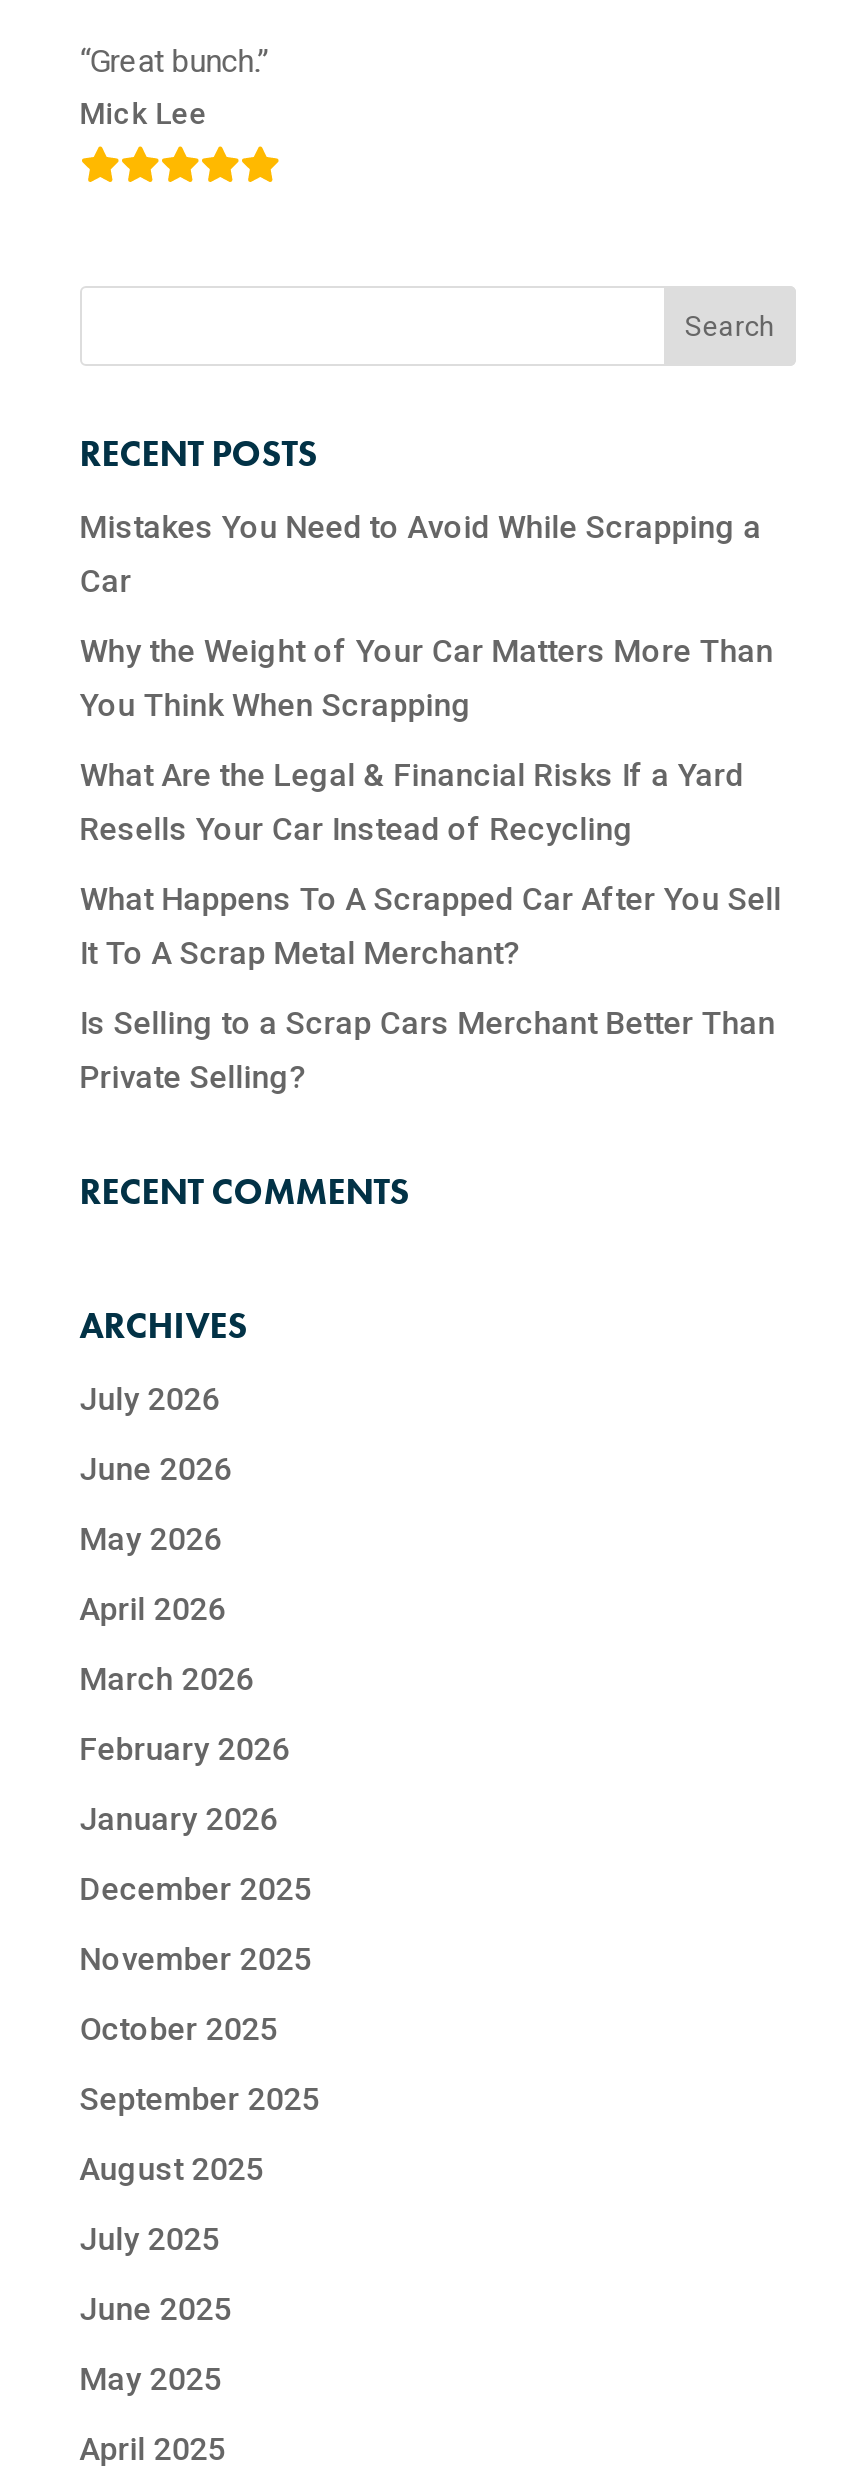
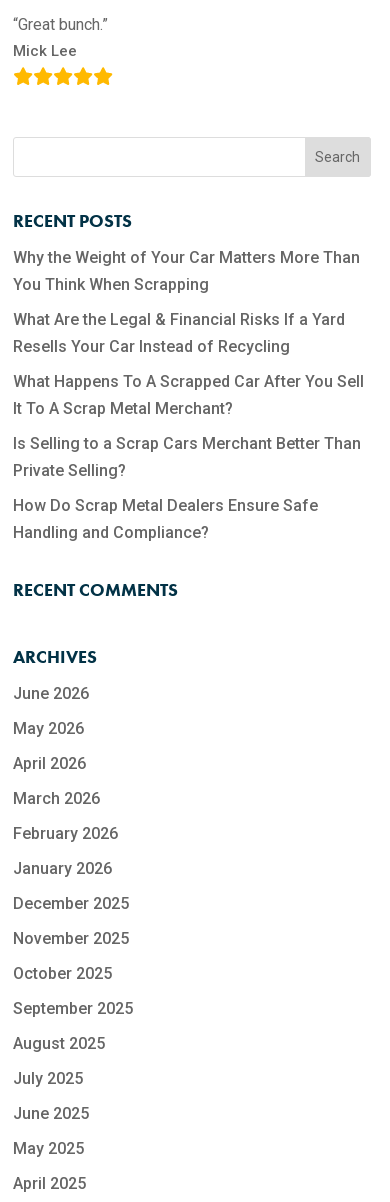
- Mistakes You Need to Avoid While Scrapping a
- Car

moved up: Why the Weight of Your Car Matters More Than | You Think When Scrapping | What Are the Legal & Financial Risks If a Yard | Resells Your Car Instead of Recycling | What Happens To A Scrapped Car After You Sell | It To A Scrap Metal Merchant? | Is Selling to a Scrap Cars Merchant Better Than | Private Selling?

+ How Do Scrap Metal Dealers Ensure Safe
+ Handling and Compliance?

- July 2026
